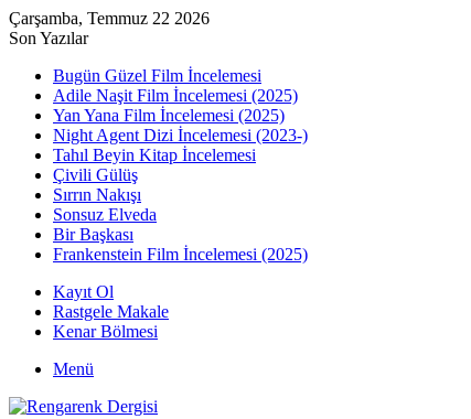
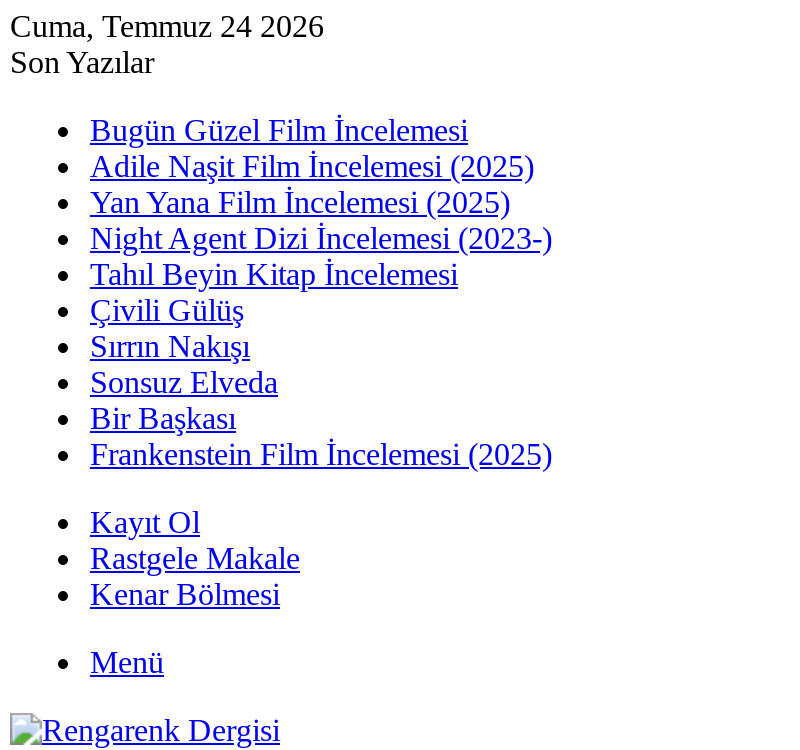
- Çarşamba, Temmuz 22 2026
+ Cuma, Temmuz 24 2026
